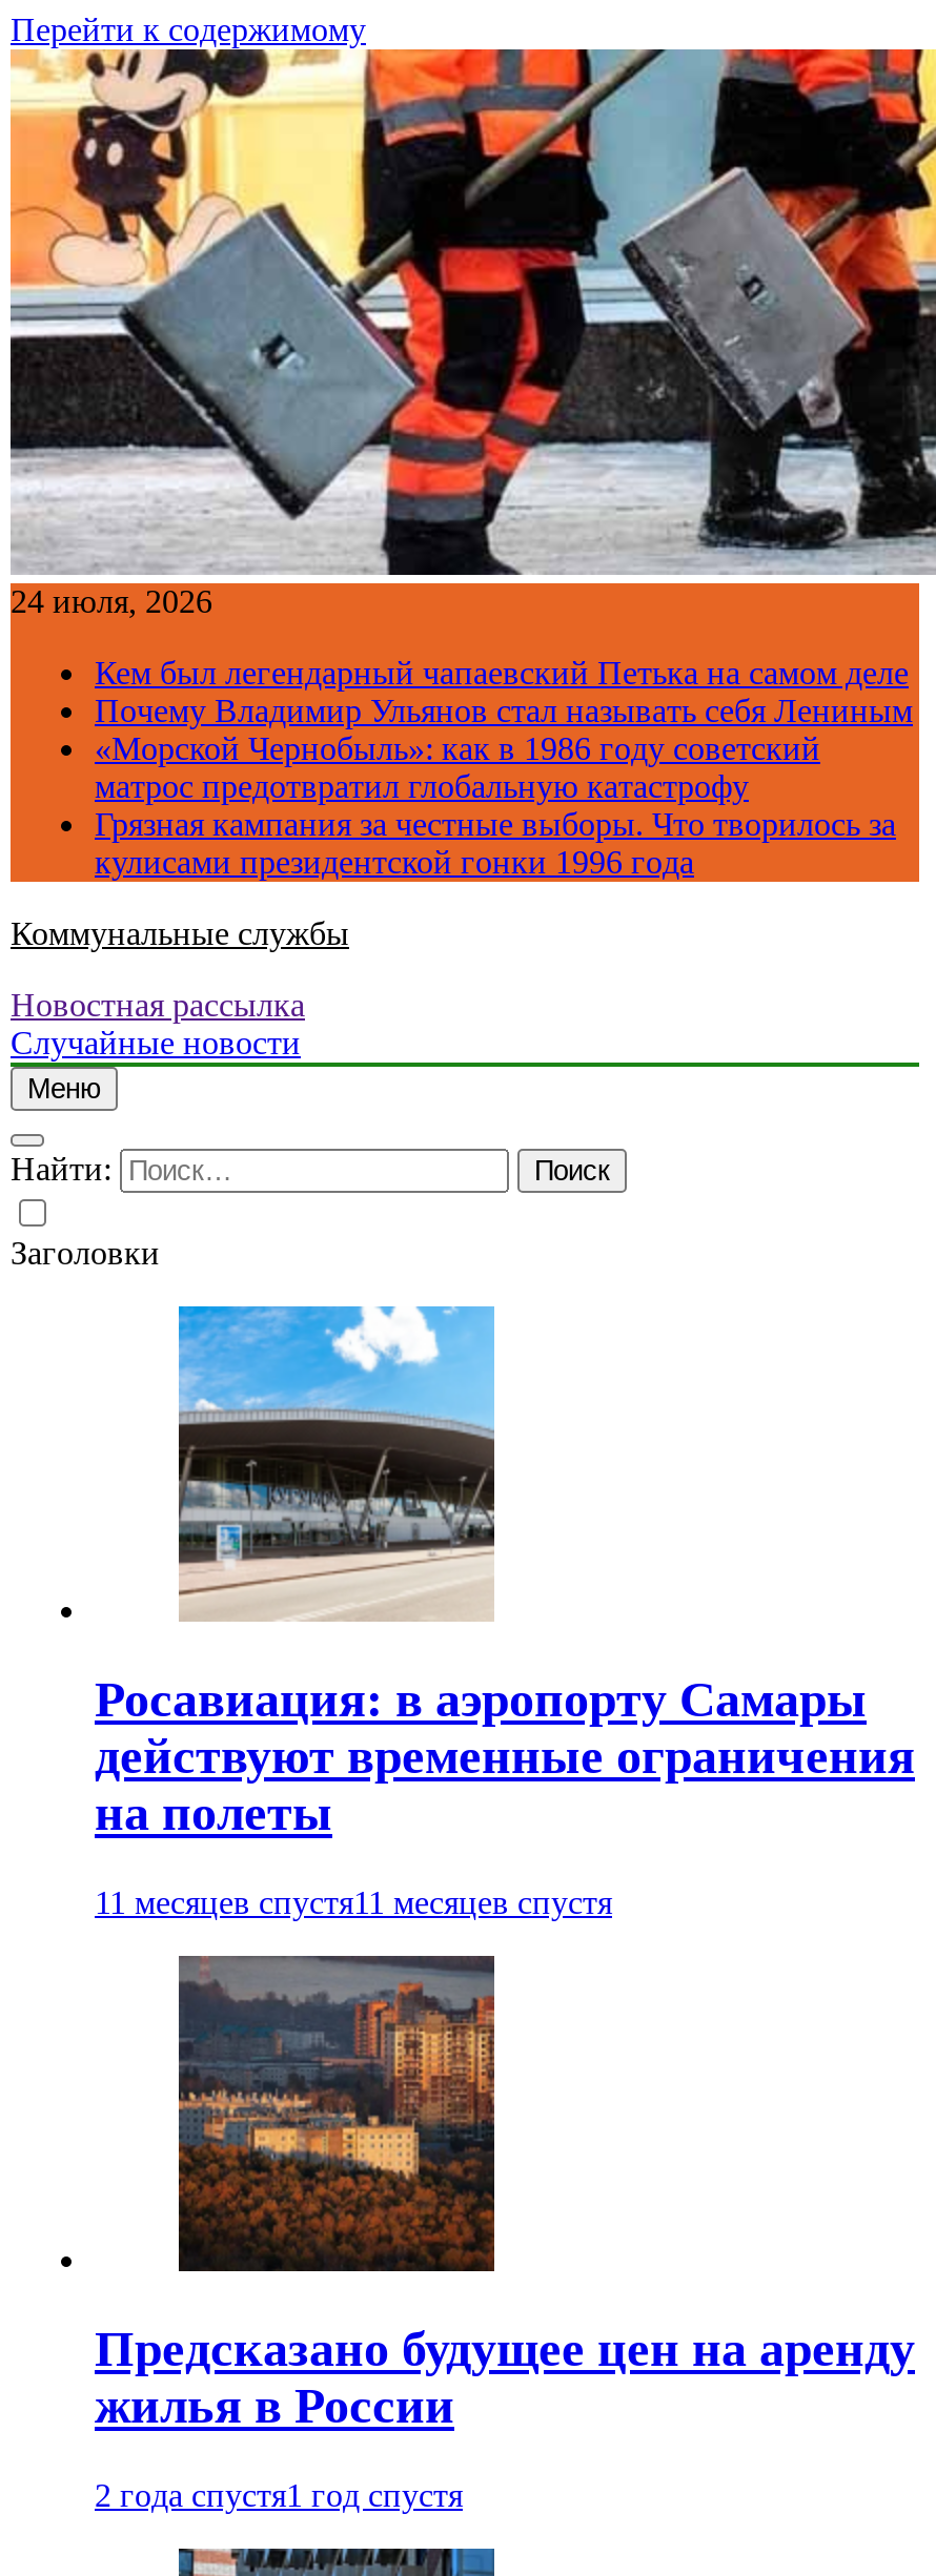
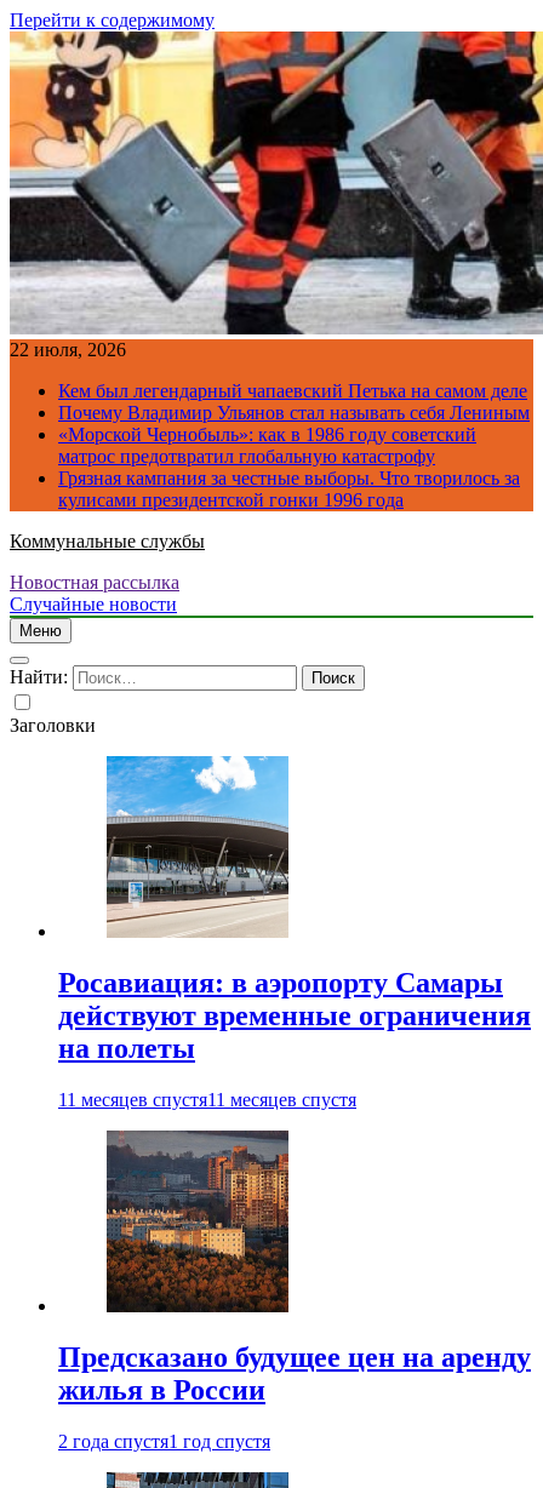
- 24 июля, 2026
+ 22 июля, 2026
